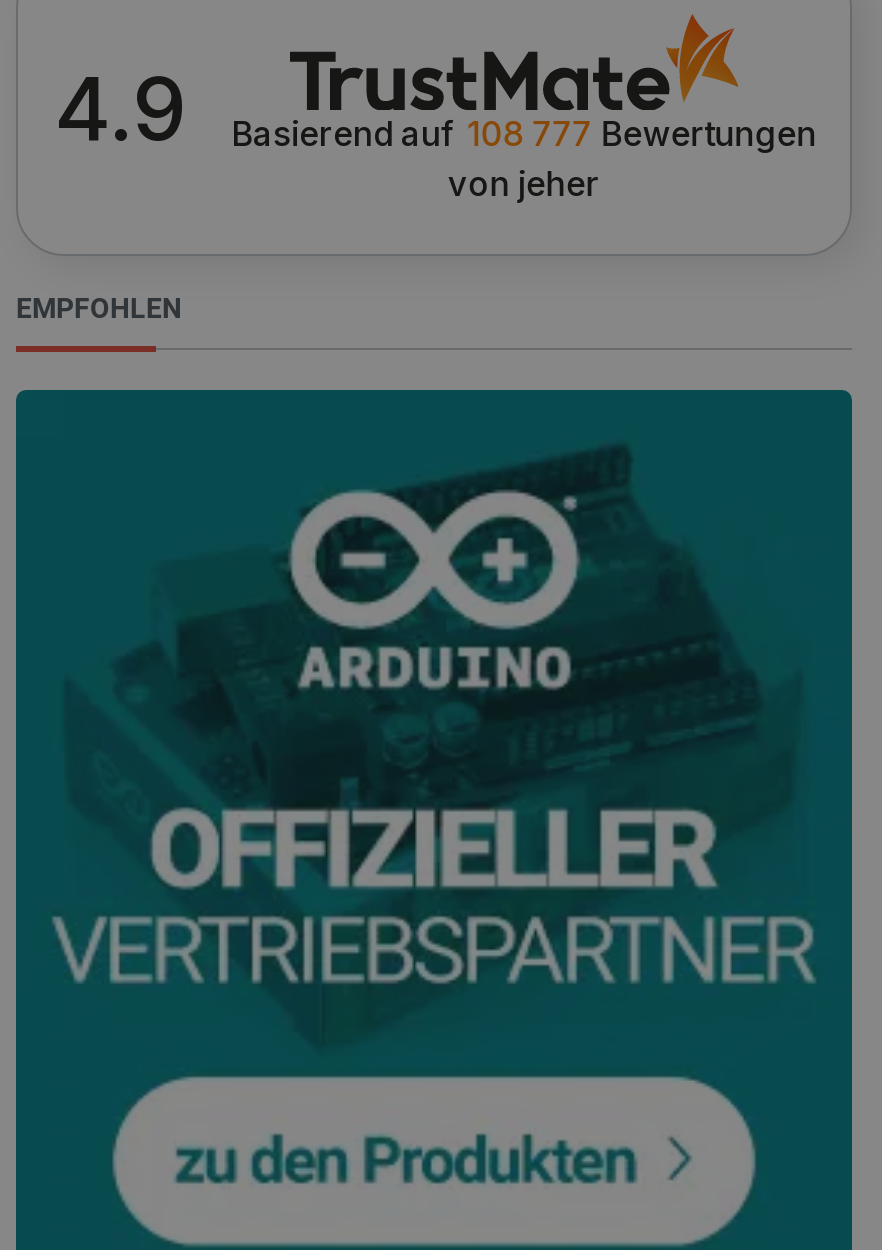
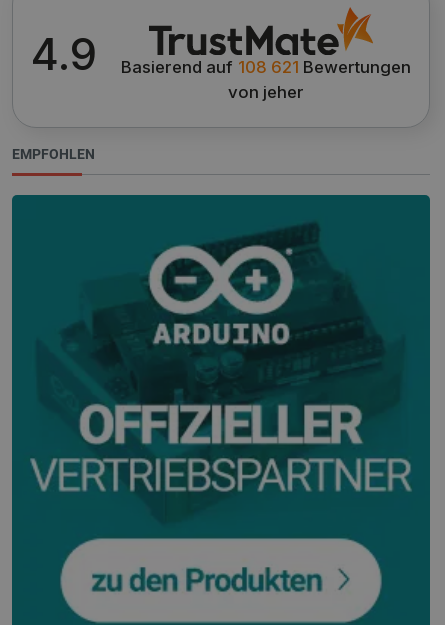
- Basierend auf 108 777 Bewertungen
+ Basierend auf 108 621 Bewertungen
